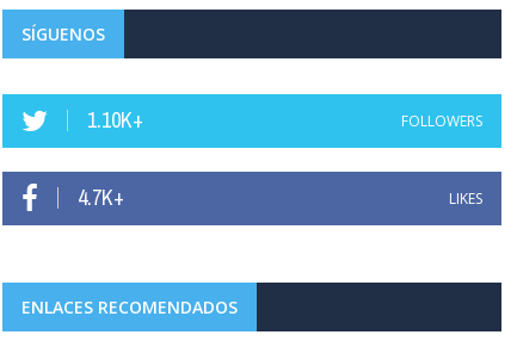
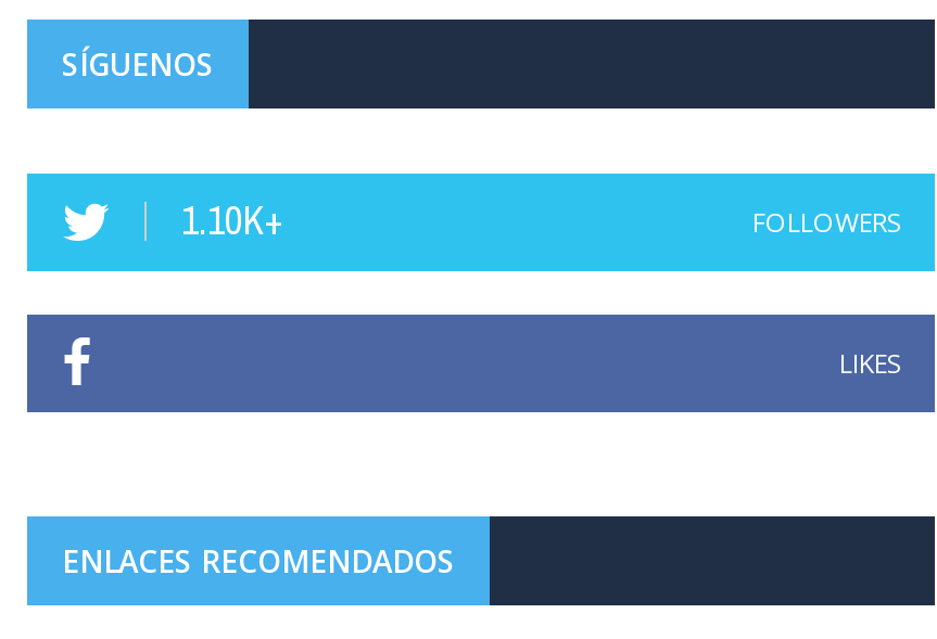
- 4.7K+
